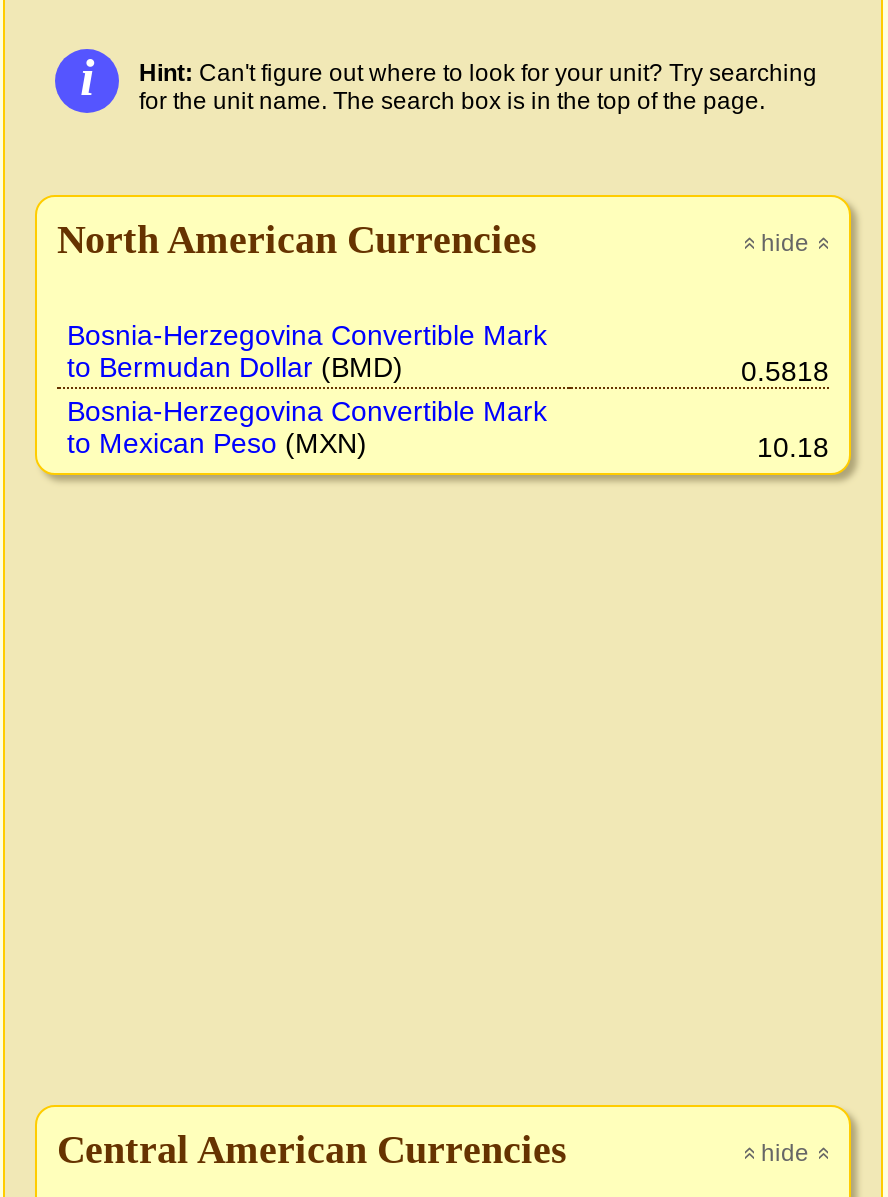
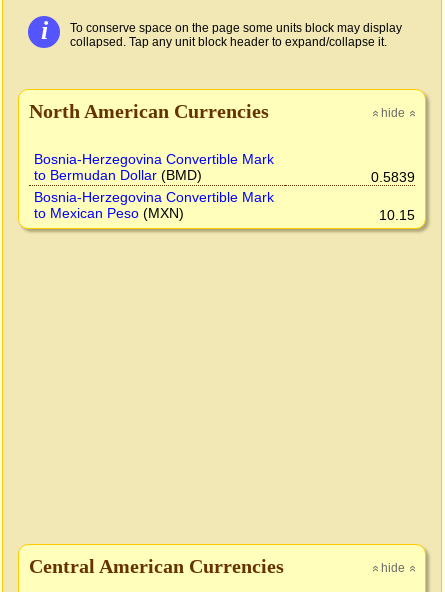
- Hint: Can't figure out where to look for your unit? Try searching
- for the unit name. The search box is in the top of the page.
+ To conserve space on the page some units block may display
+ collapsed. Tap any unit block header to expand/collapse it.

- 0.5818
+ 0.5839

- 10.18
+ 10.15
